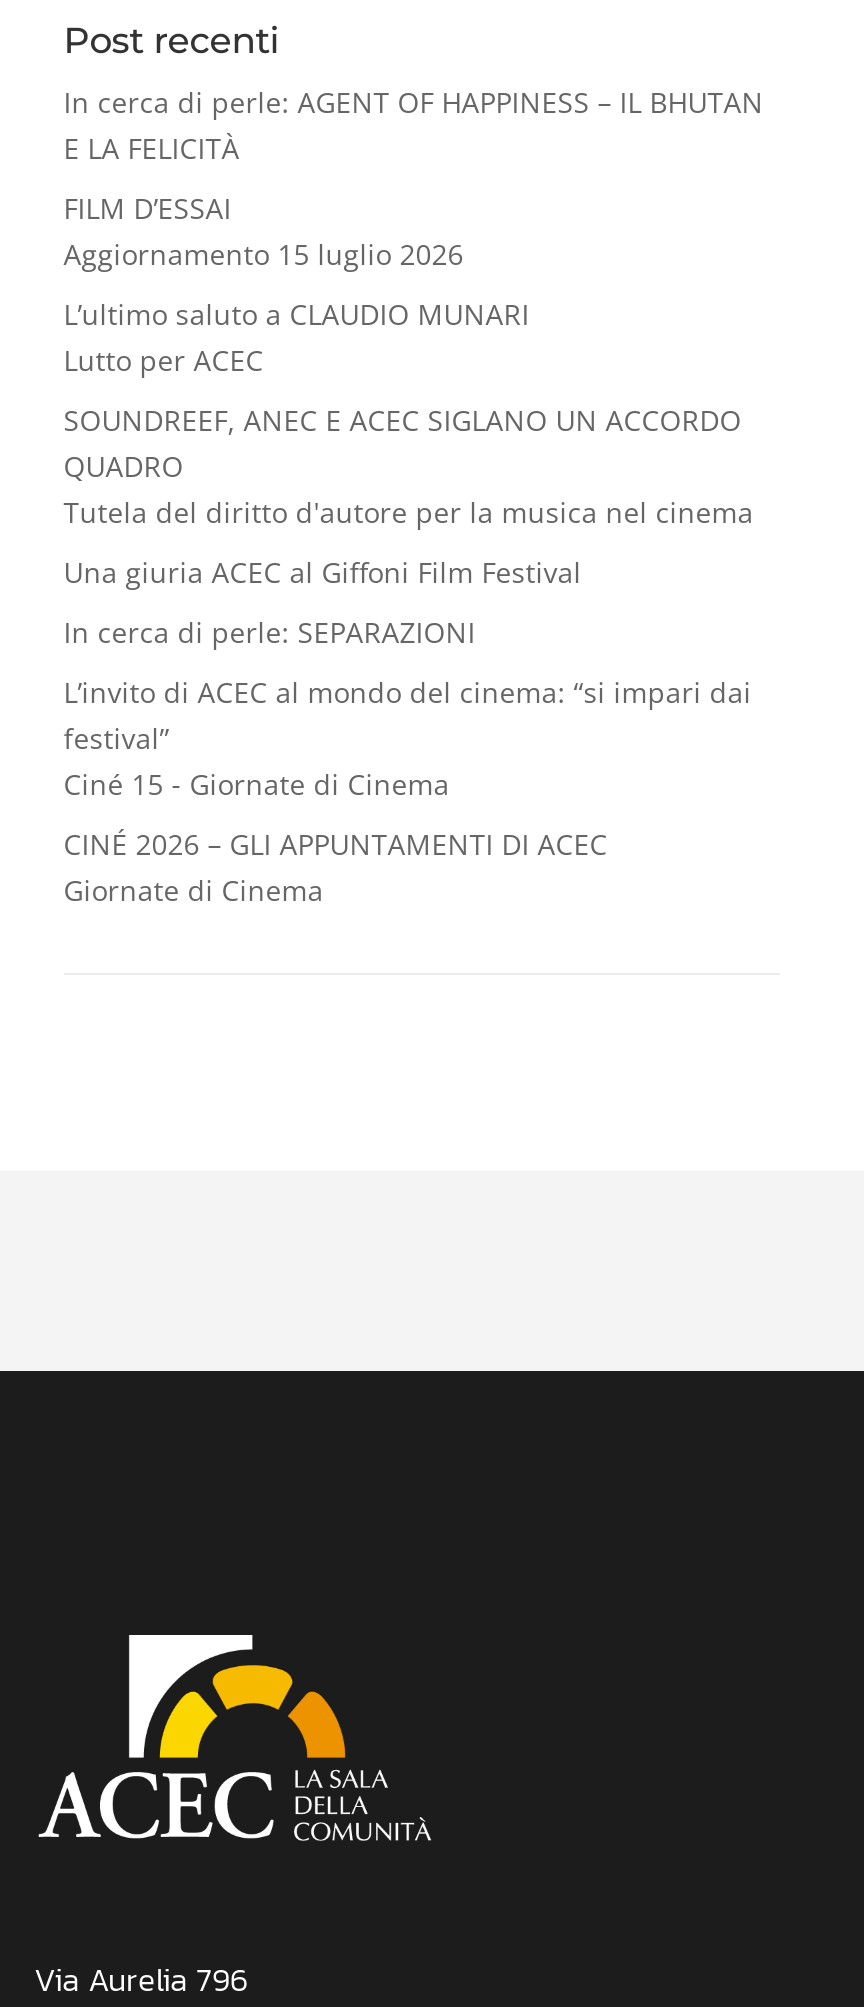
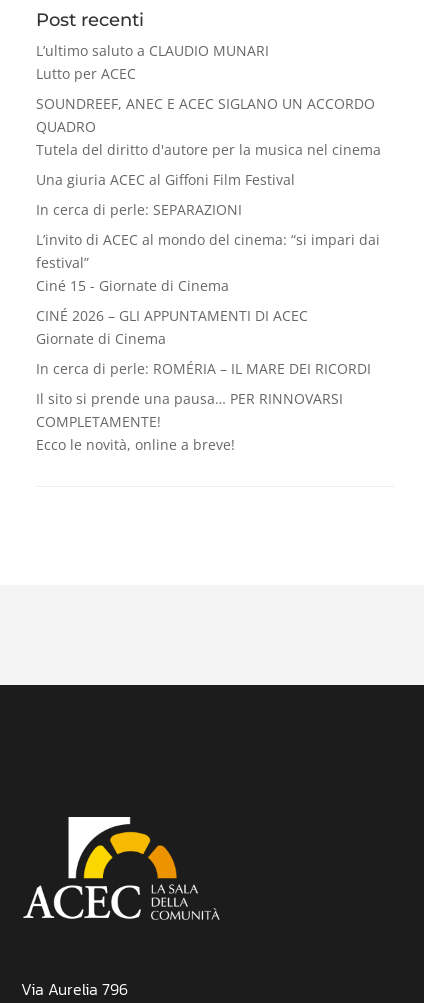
- In cerca di perle: AGENT OF HAPPINESS – IL BHUTAN
- E LA FELICITÀ
- FILM D’ESSAI
- Aggiornamento 15 luglio 2026

moved up: L’ultimo saluto a CLAUDIO MUNARI | Lutto per ACEC | SOUNDREEF, ANEC E ACEC SIGLANO UN ACCORDO | ... | CINÉ 2026 – GLI APPUNTAMENTI DI ACEC | Giornate di Cinema

+ In cerca di perle: ROMÉRIA – IL MARE DEI RICORDI
+ Il sito si prende una pausa… PER RINNOVARSI
+ COMPLETAMENTE!
+ Ecco le novità, online a breve!
